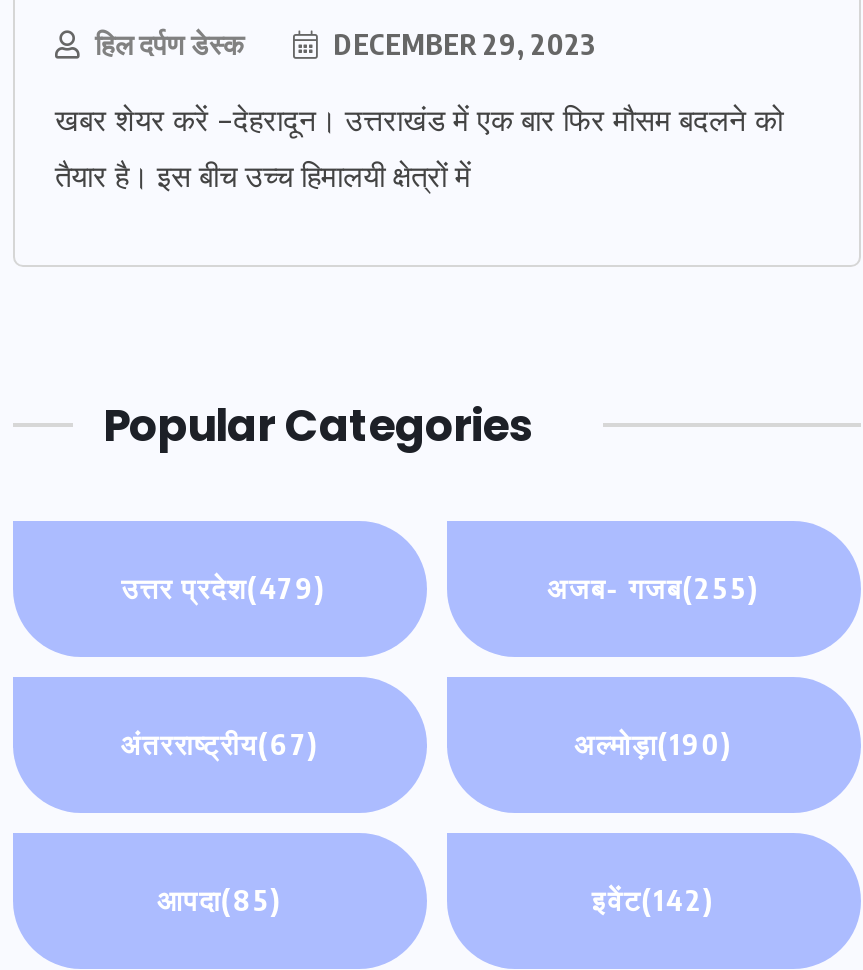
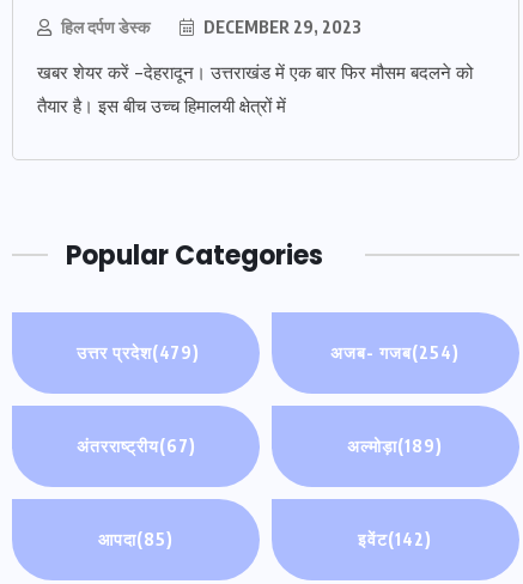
- अजब- गजब(255)
+ अजब- गजब(254)

- अल्मोड़ा(190)
+ अल्मोड़ा(189)
